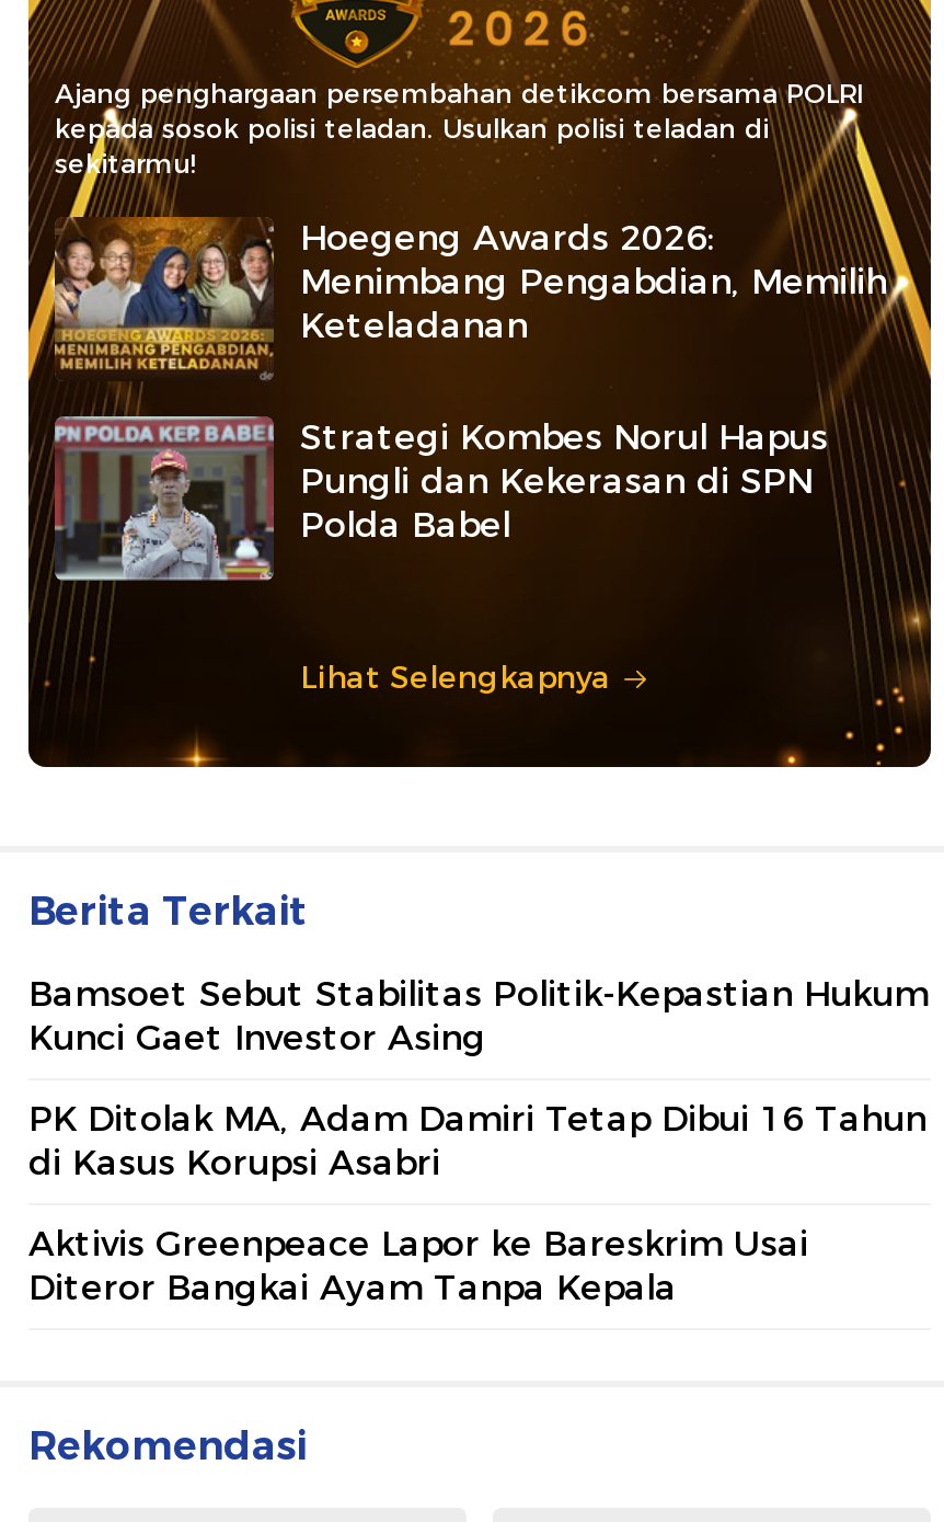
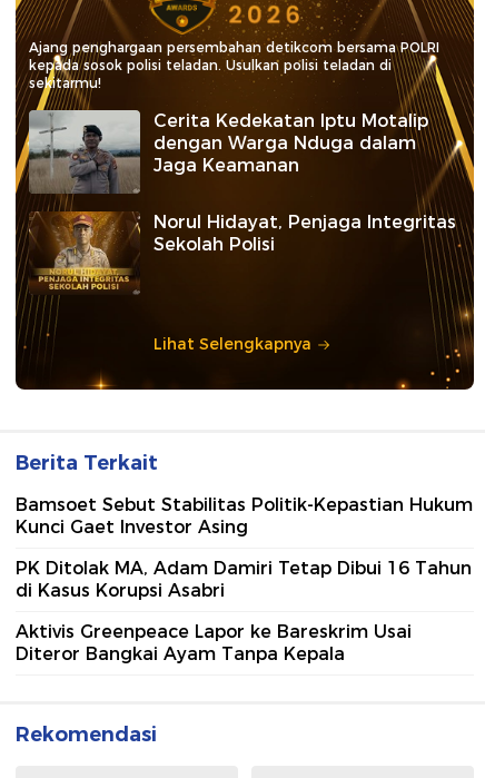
- [image]
- Hoegeng Awards 2026:
- Menimbang Pengabdian, Memilih
- Keteladanan
+ [image]
+ Cerita Kedekatan Iptu Motalip
+ dengan Warga Nduga dalam
+ Jaga Keamanan

- [image]
- Strategi Kombes Norul Hapus
- Pungli dan Kekerasan di SPN
- Polda Babel
+ [image]
+ Norul Hidayat, Penjaga Integritas
+ Sekolah Polisi
